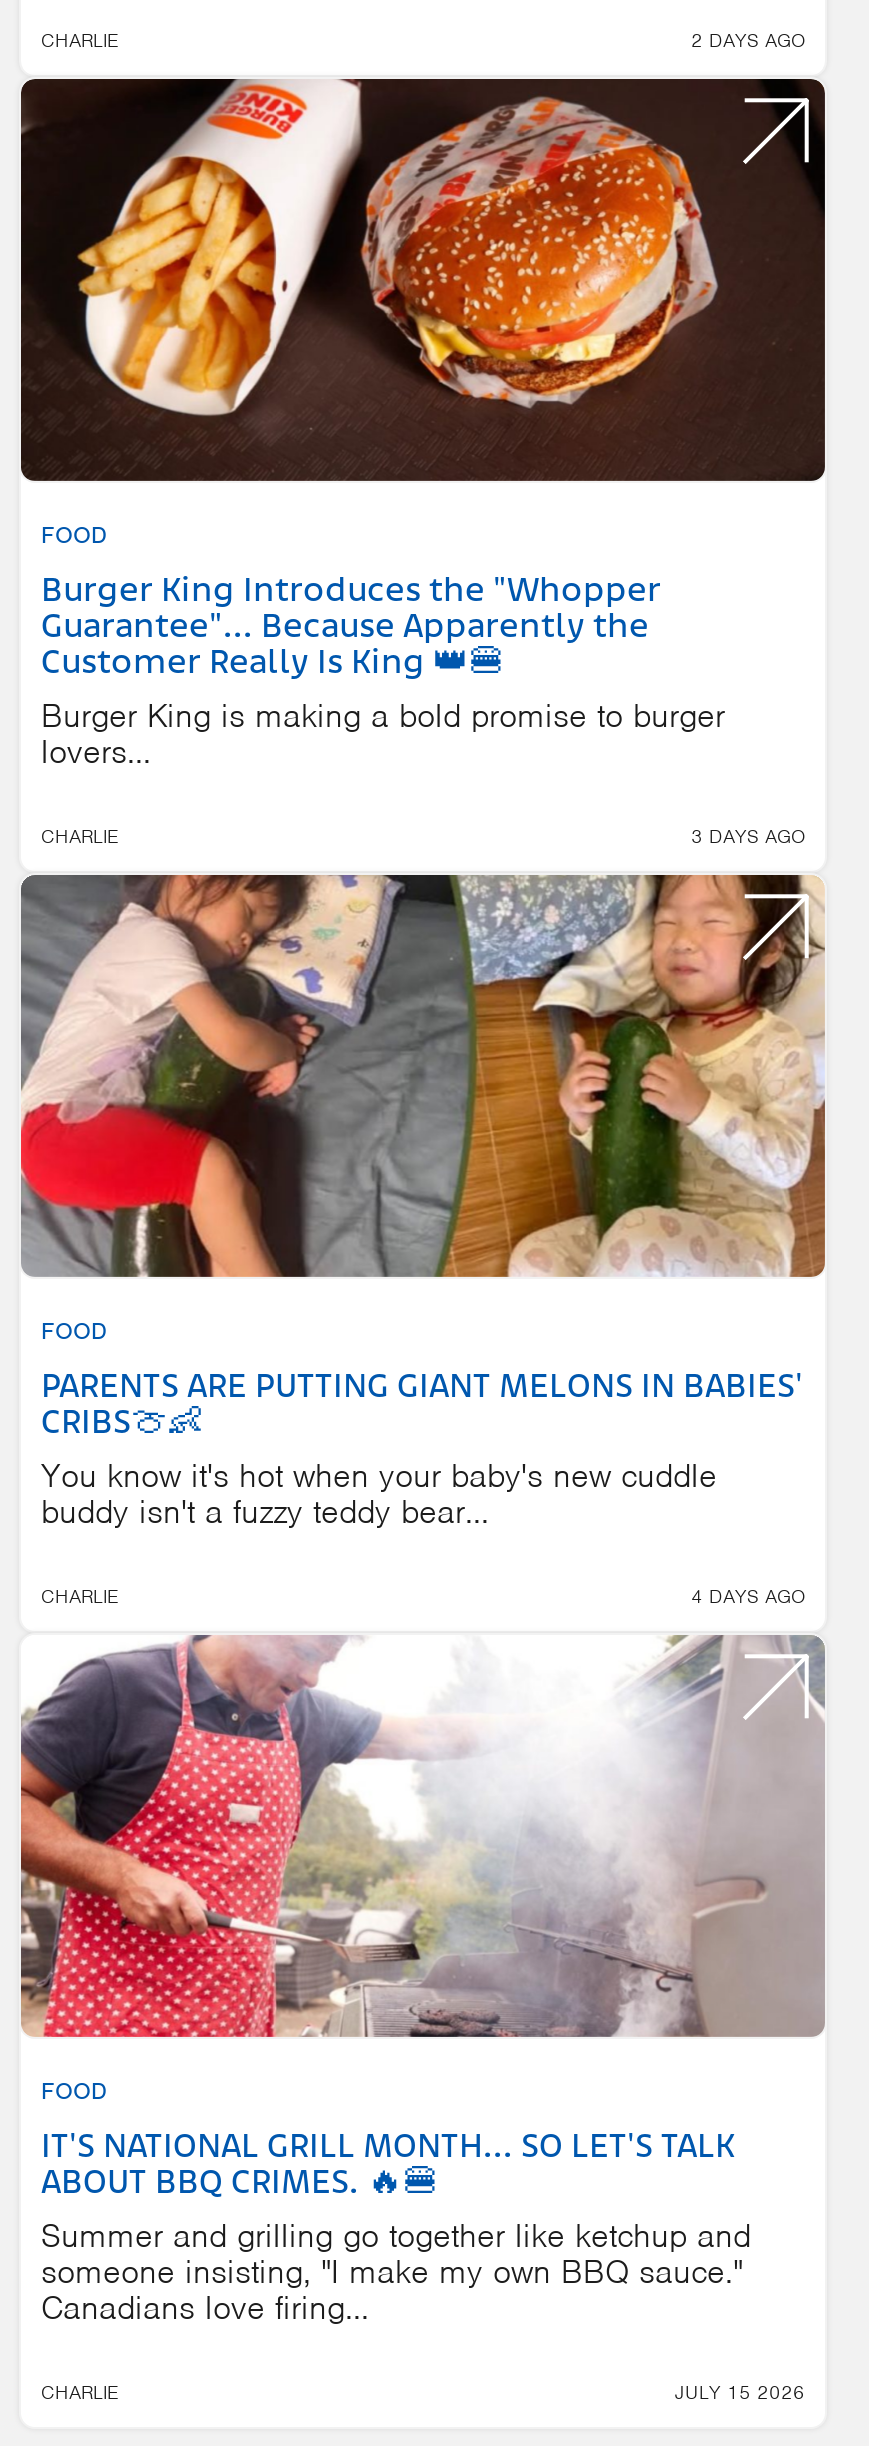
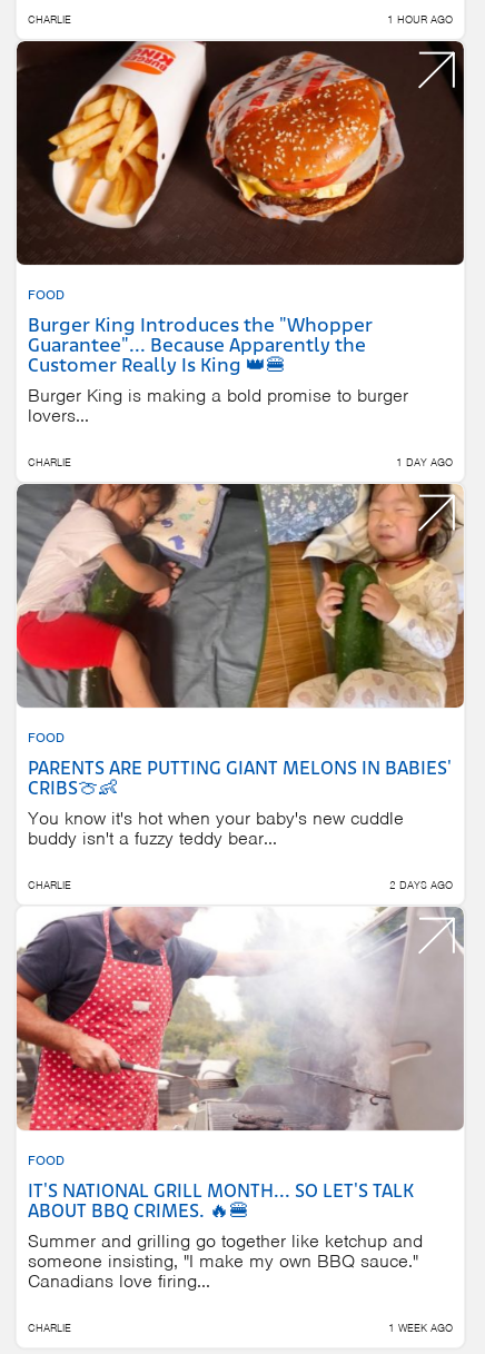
- 2 DAYS AGO
+ 1 HOUR AGO

- 3 DAYS AGO
+ 1 DAY AGO

- 4 DAYS AGO
+ 2 DAYS AGO

- JULY 15 2026
+ 1 WEEK AGO
